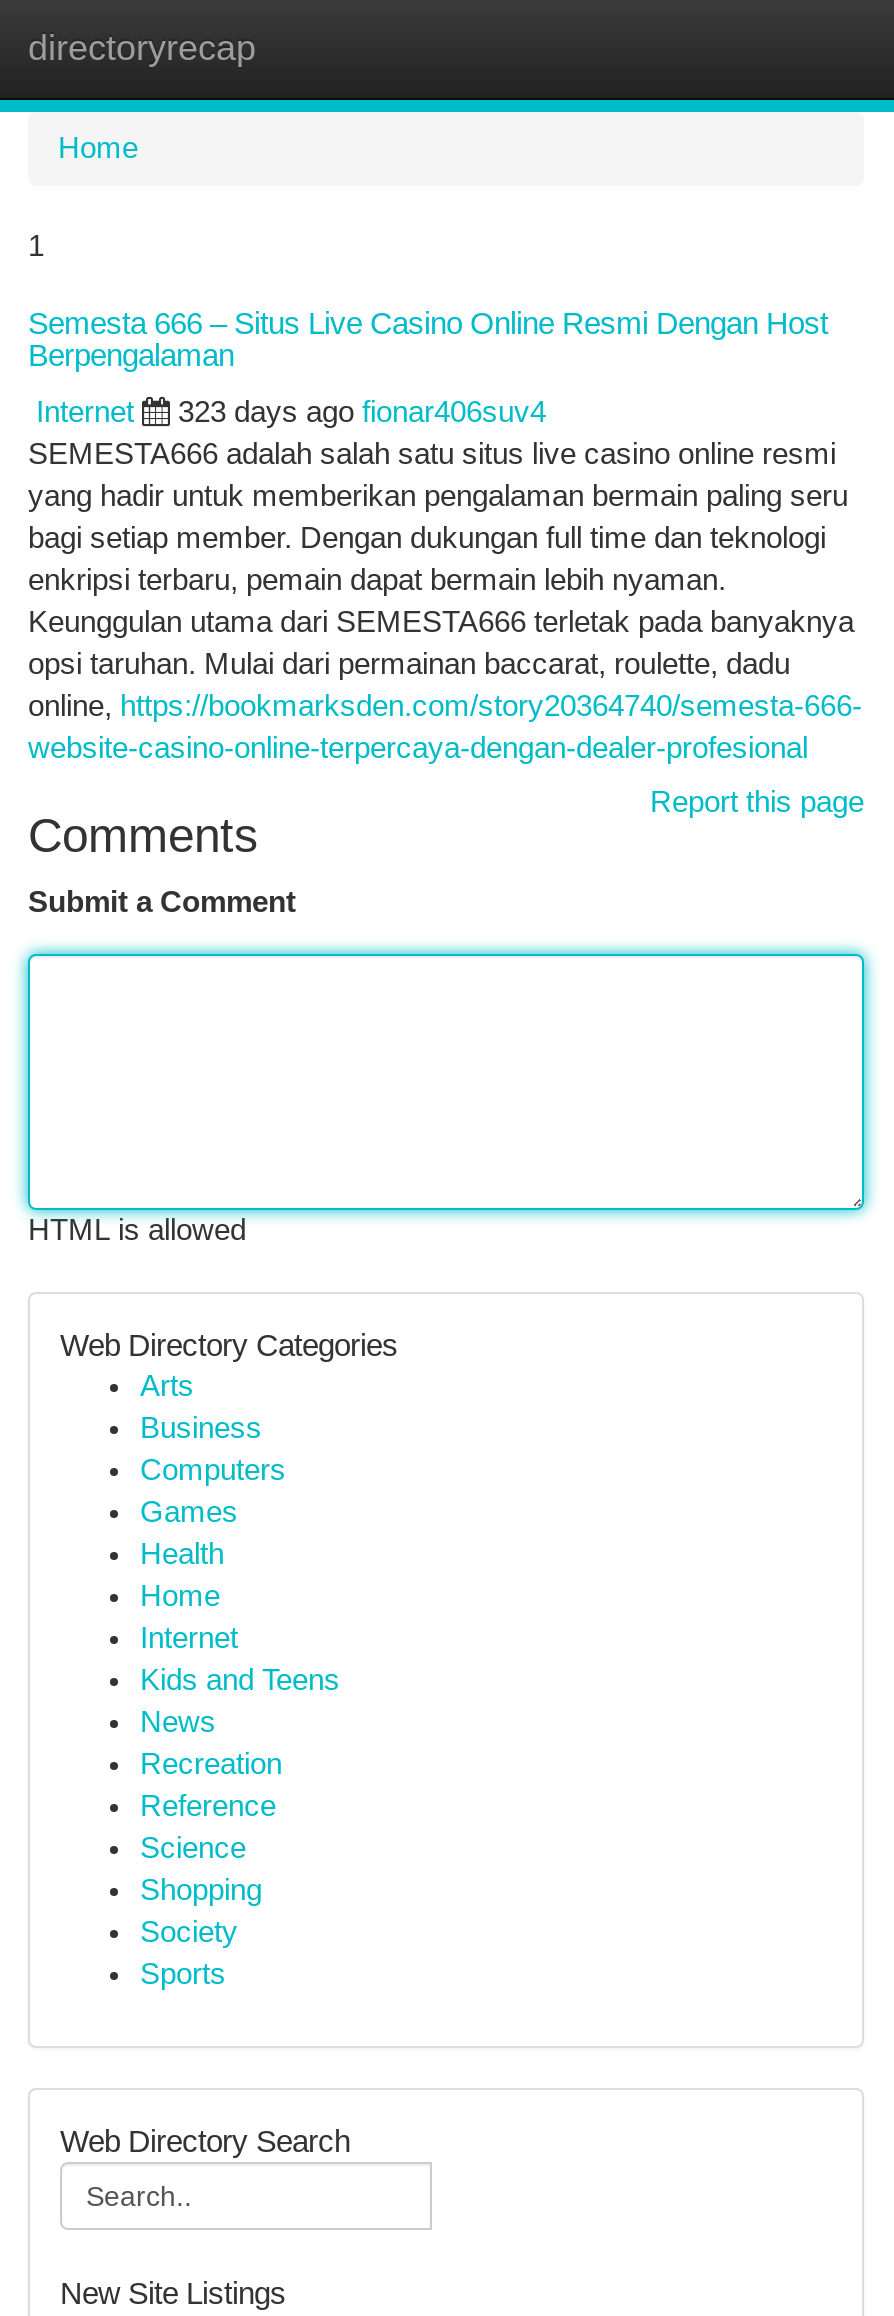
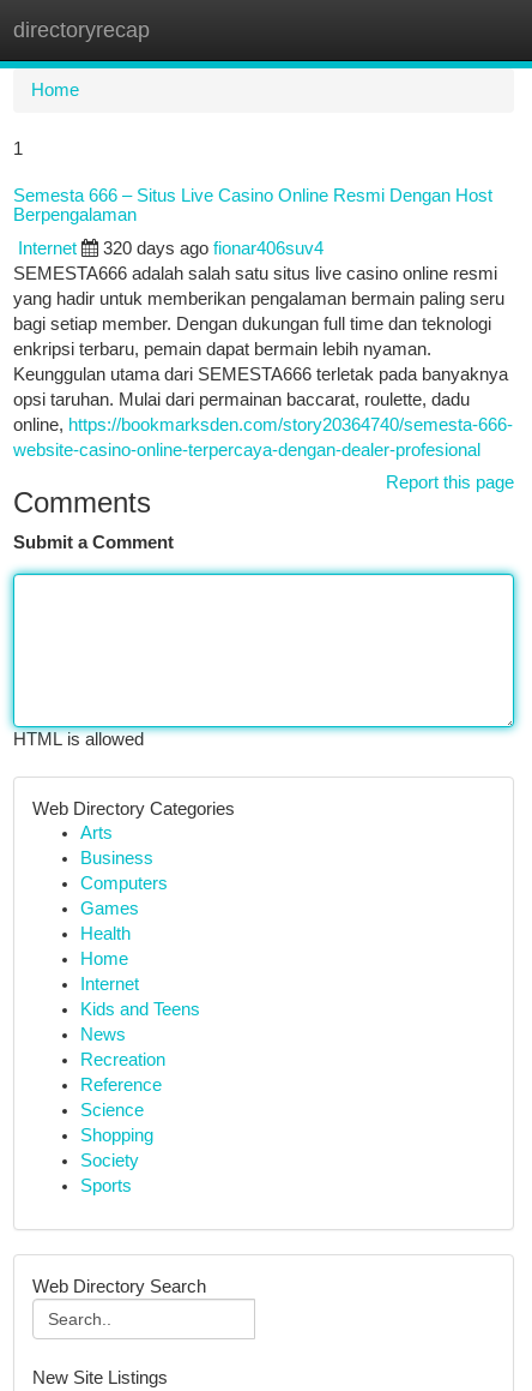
- 323 days ago fionar406suv4
+ 320 days ago fionar406suv4
